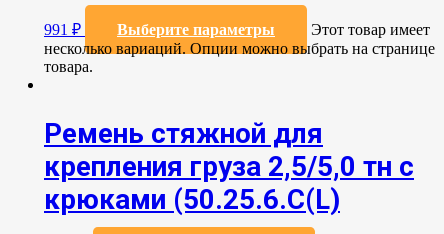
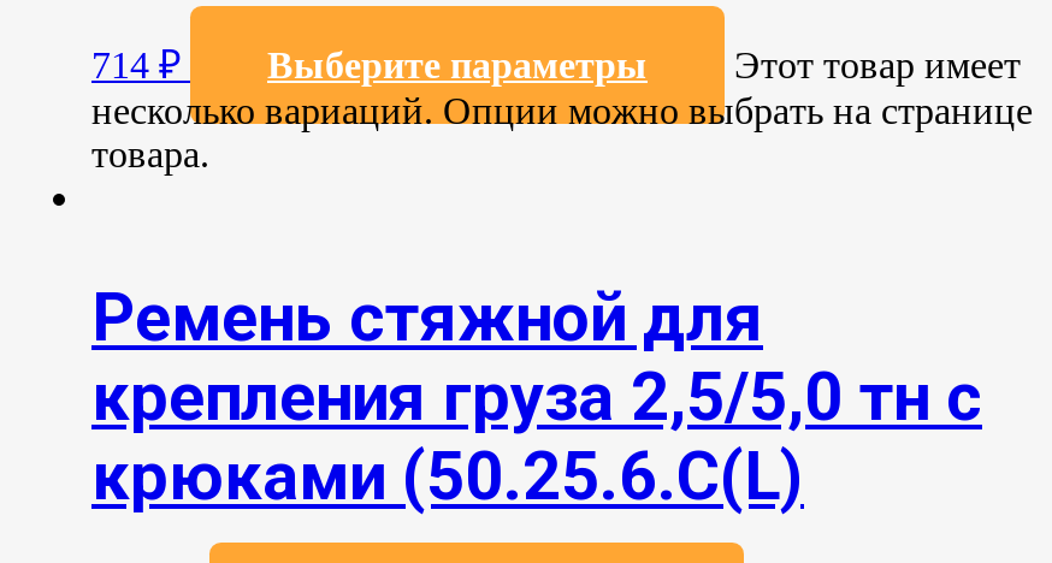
- 991 ₽
+ 714 ₽
